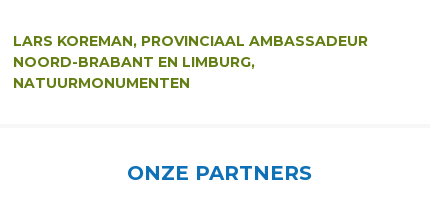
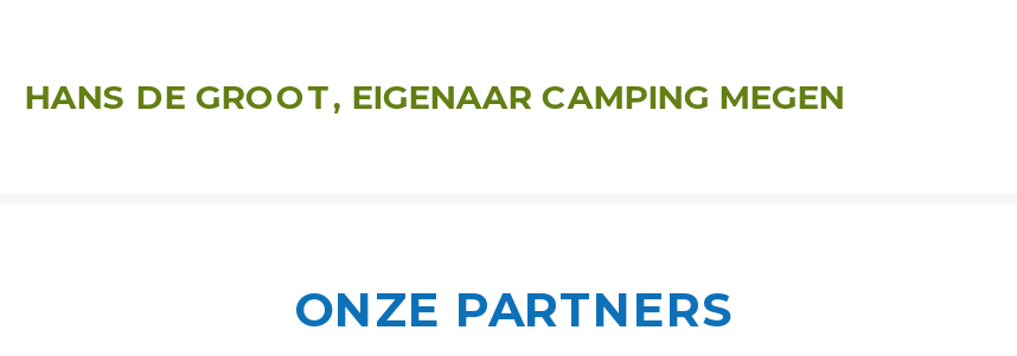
- LARS KOREMAN, PROVINCIAAL AMBASSADEUR
- NOORD-BRABANT EN LIMBURG,
- NATUURMONUMENTEN
+ HANS DE GROOT, EIGENAAR CAMPING MEGEN
